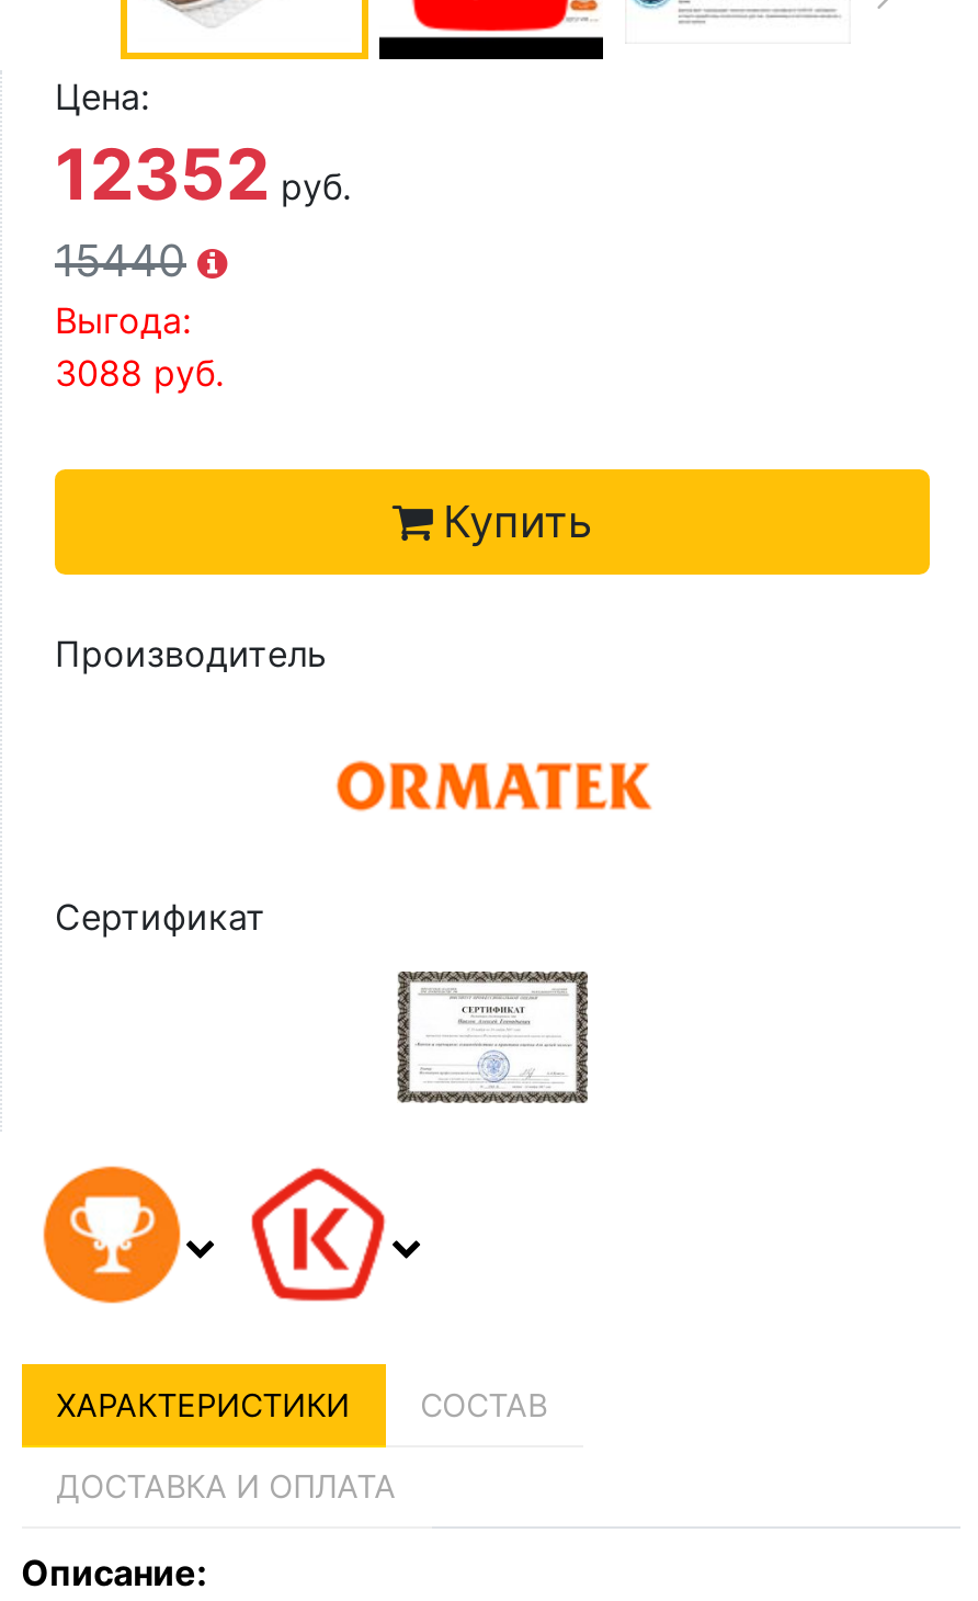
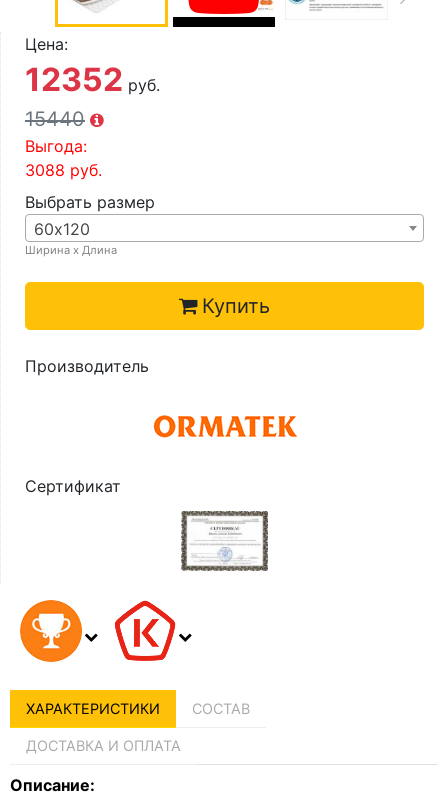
+ Выбрать размер
+ 60х120
+ Ширина х Длина
